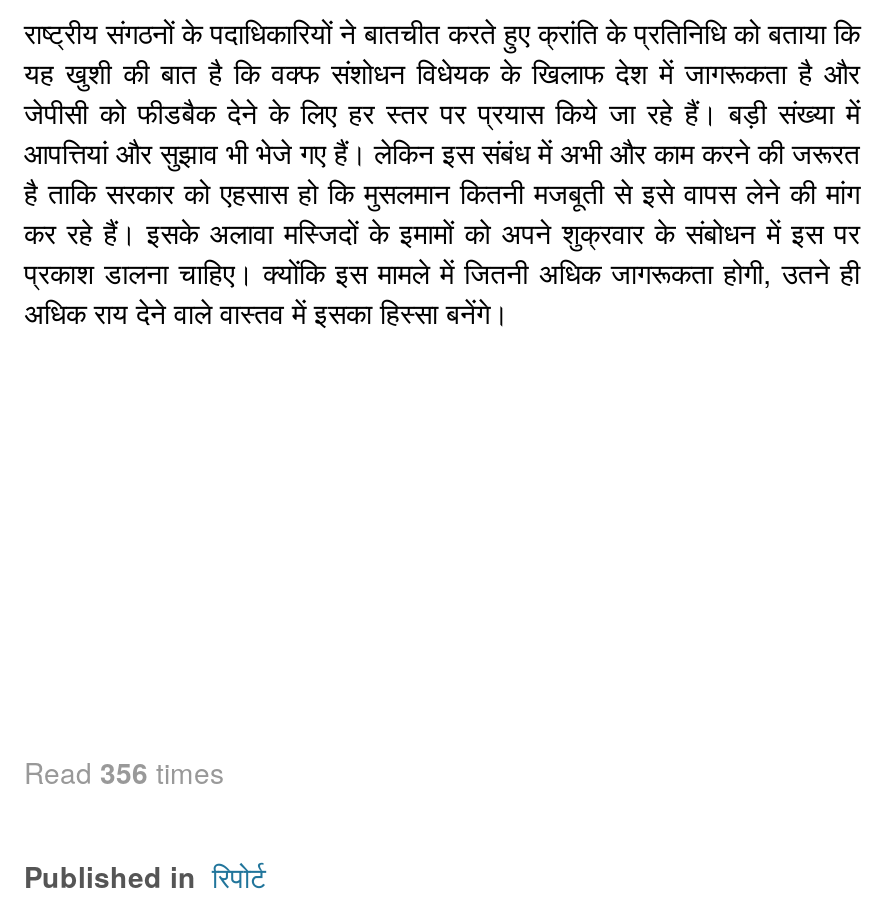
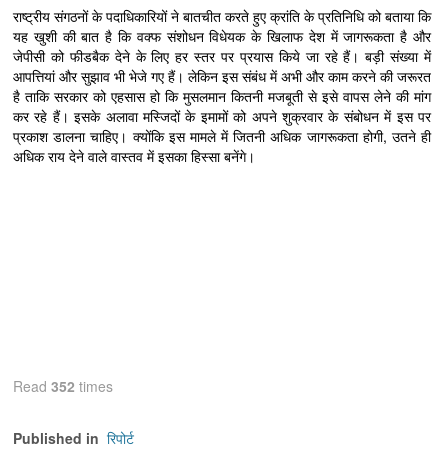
- Read 356 times
+ Read 352 times
